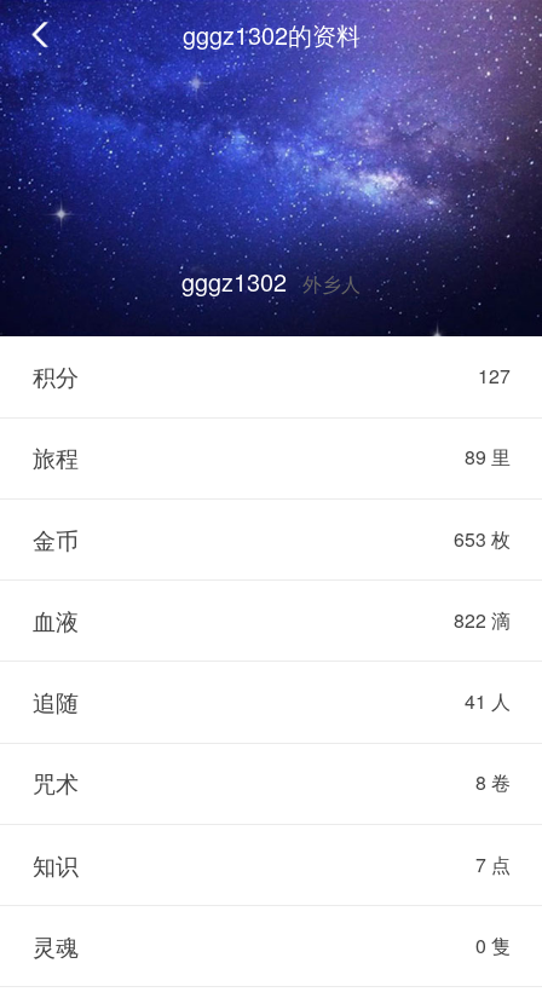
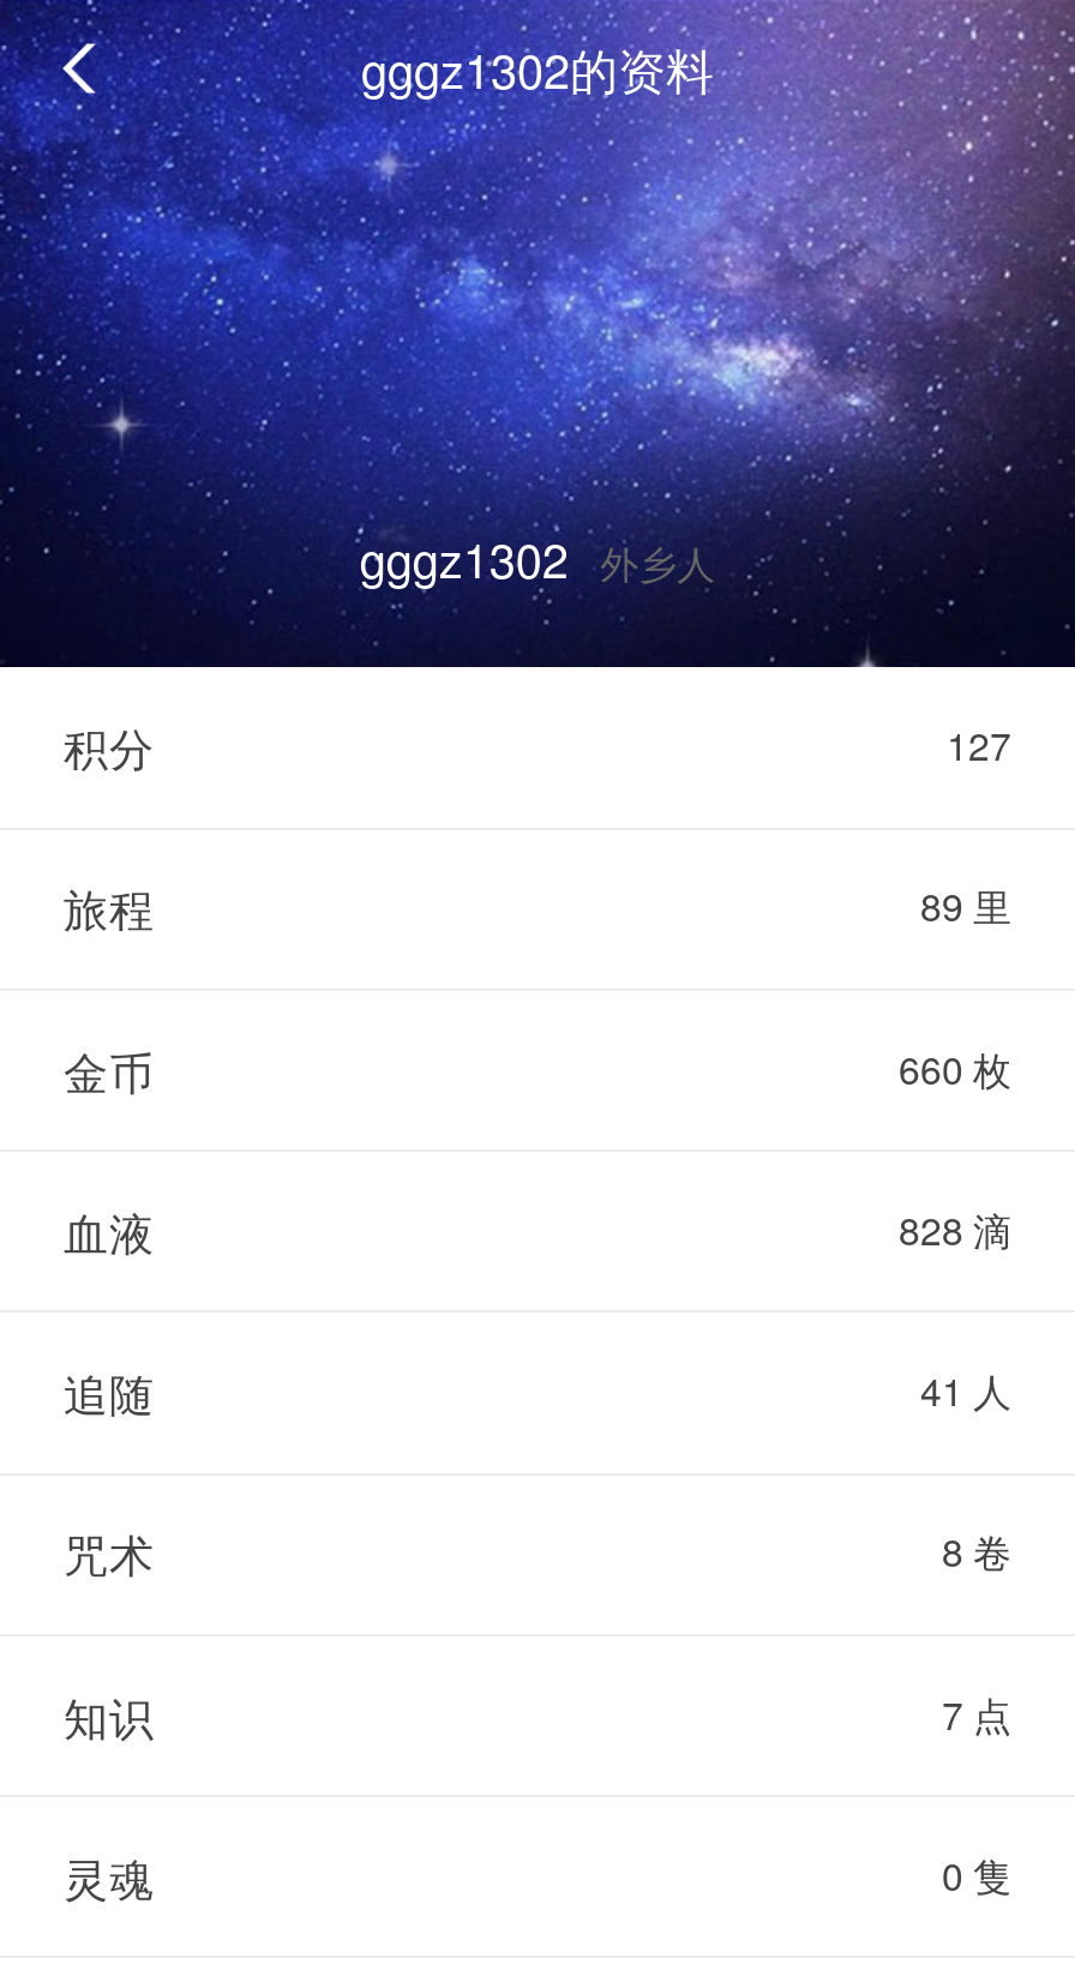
- 653 枚
+ 660 枚

- 822 滴
+ 828 滴
